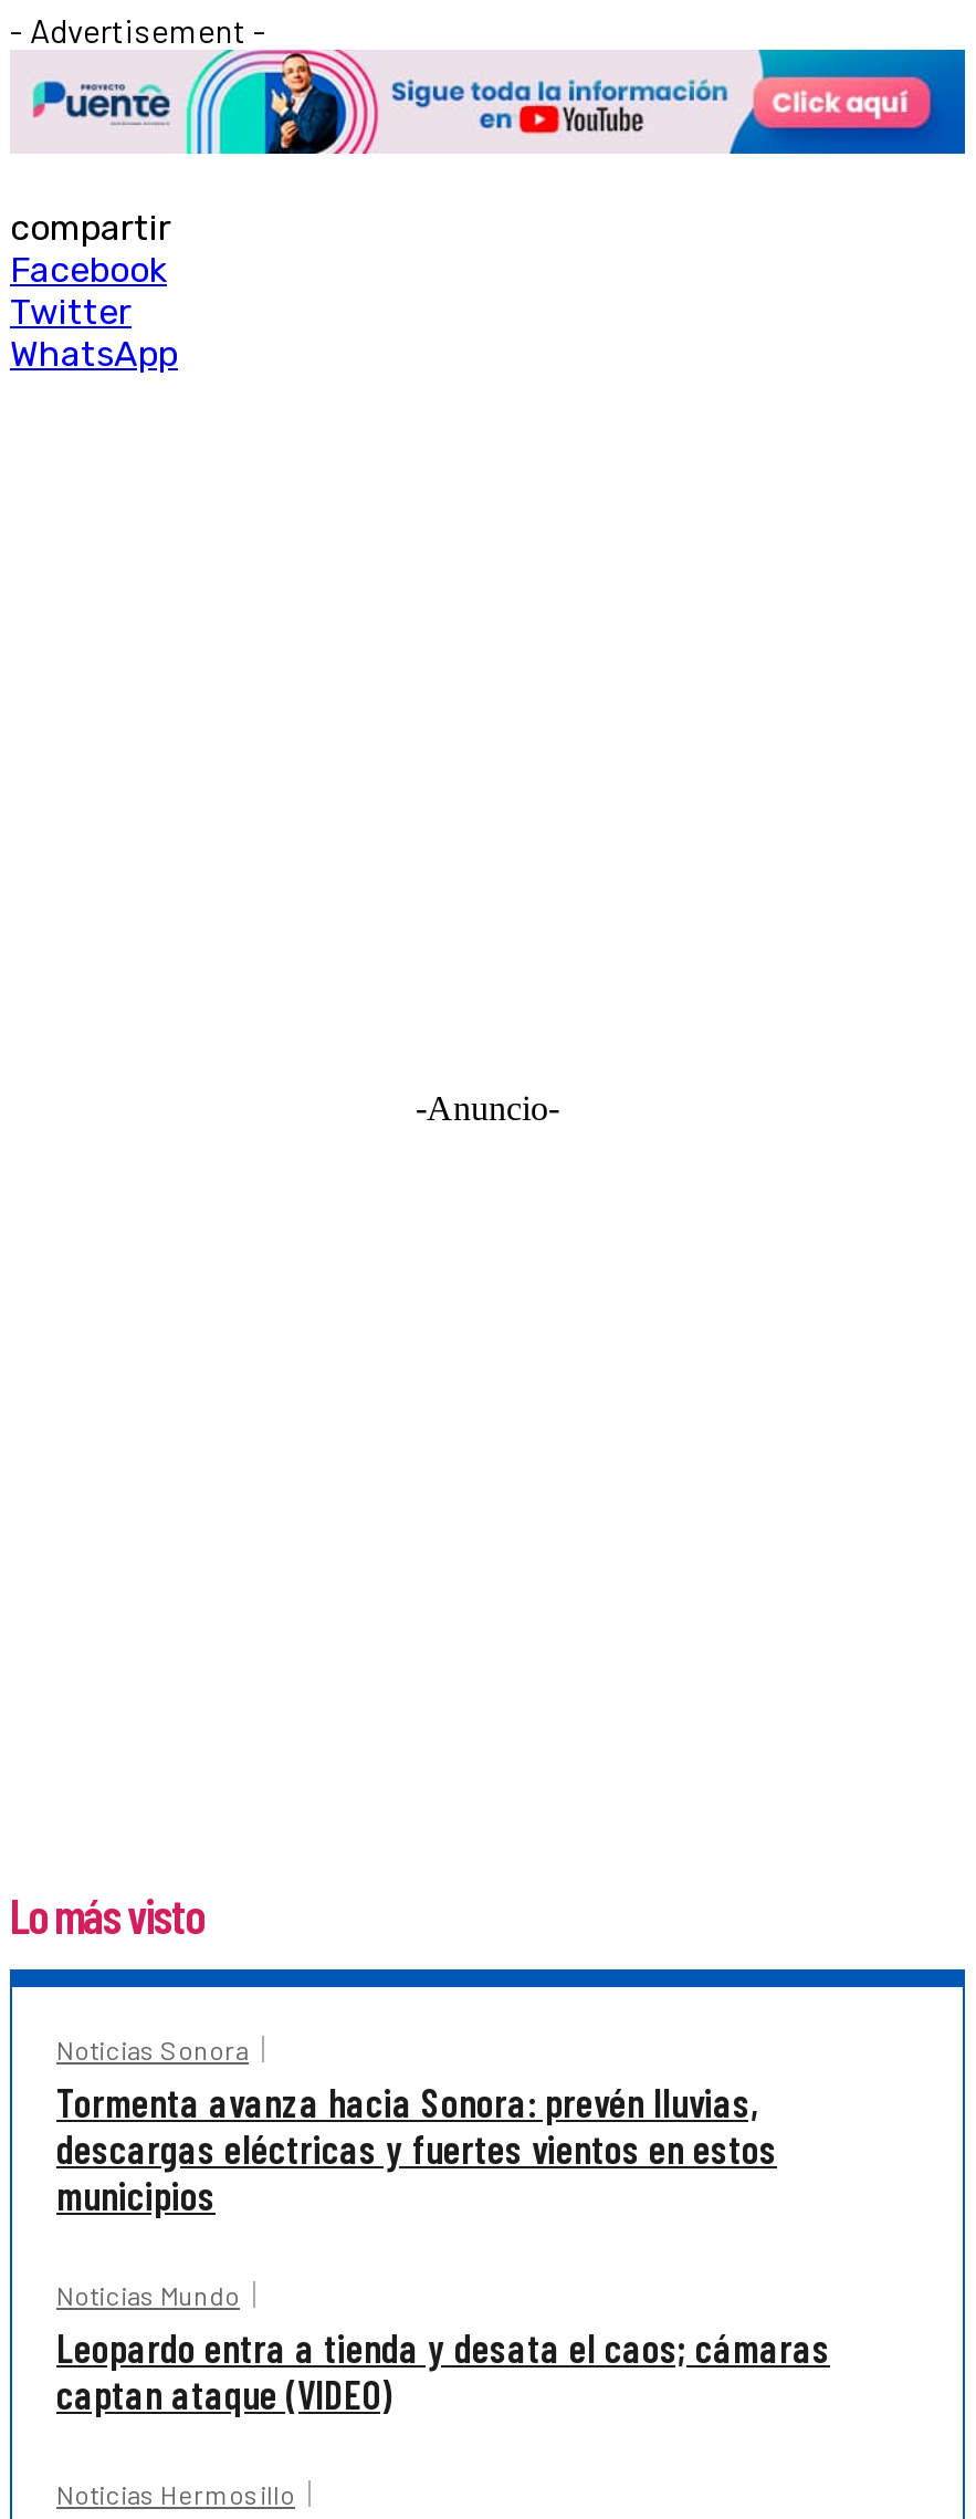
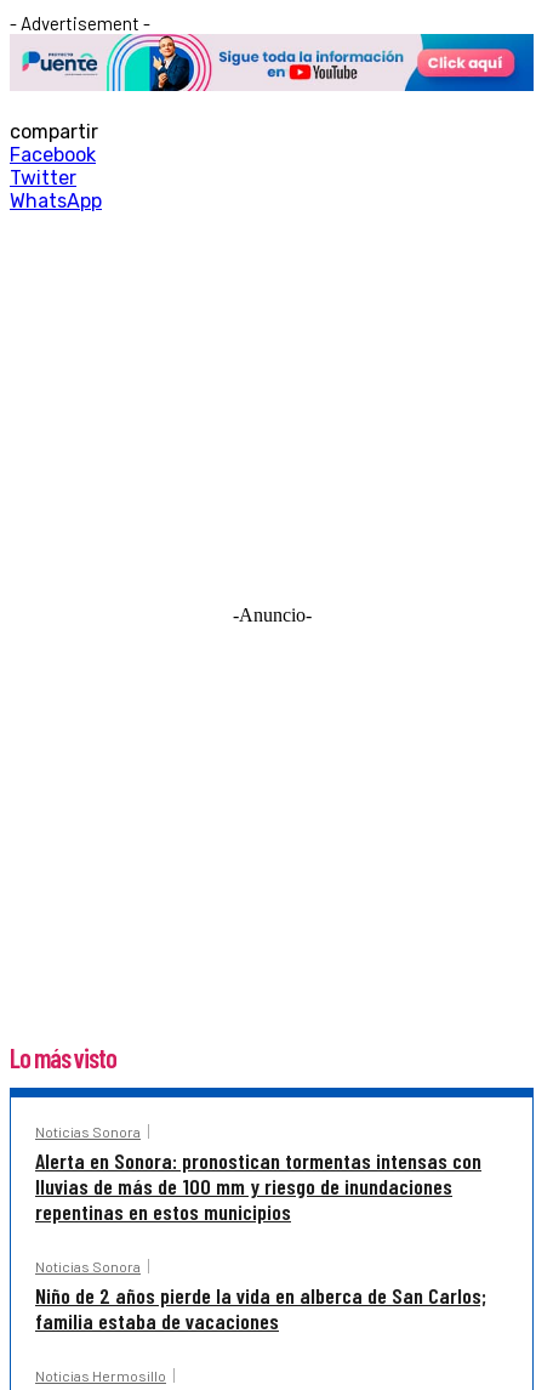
- Tormenta avanza hacia Sonora: prevén lluvias,
- descargas eléctricas y fuertes vientos en estos
- municipios
+ Alerta en Sonora: pronostican tormentas intensas con
+ lluvias de más de 100 mm y riesgo de inundaciones
+ repentinas en estos municipios

- Noticias Mundo
- Leopardo entra a tienda y desata el caos; cámaras
- captan ataque (VIDEO)
+ Noticias Sonora
+ Niño de 2 años pierde la vida en alberca de San Carlos;
+ familia estaba de vacaciones
